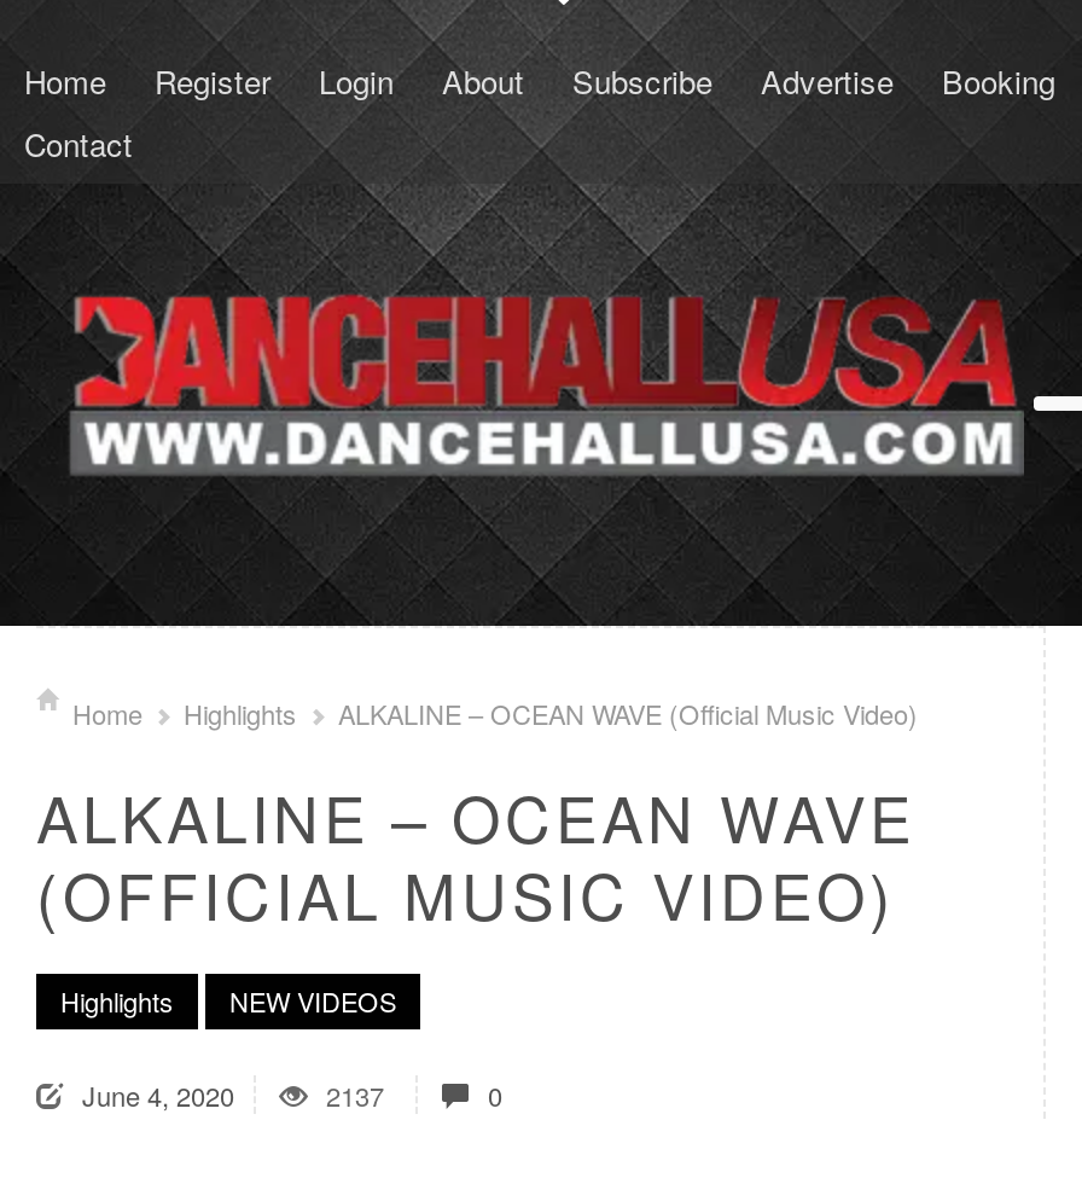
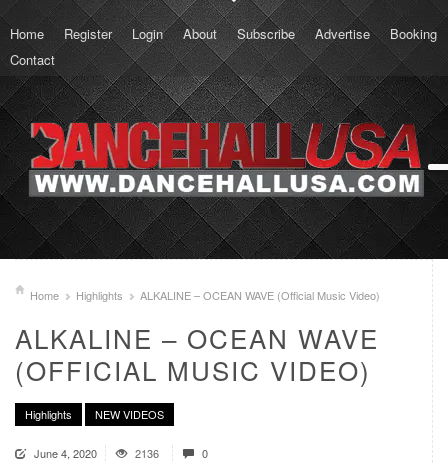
- 2137
+ 2136
